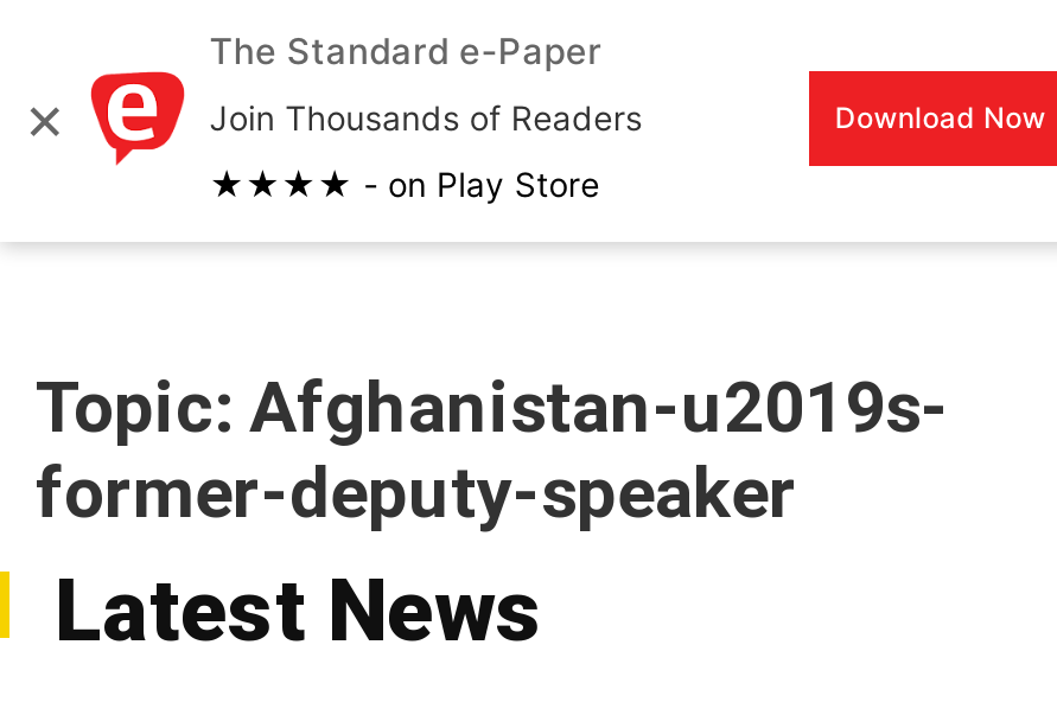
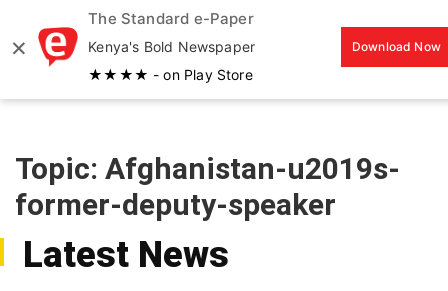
- Join Thousands of Readers
+ Kenya's Bold Newspaper
